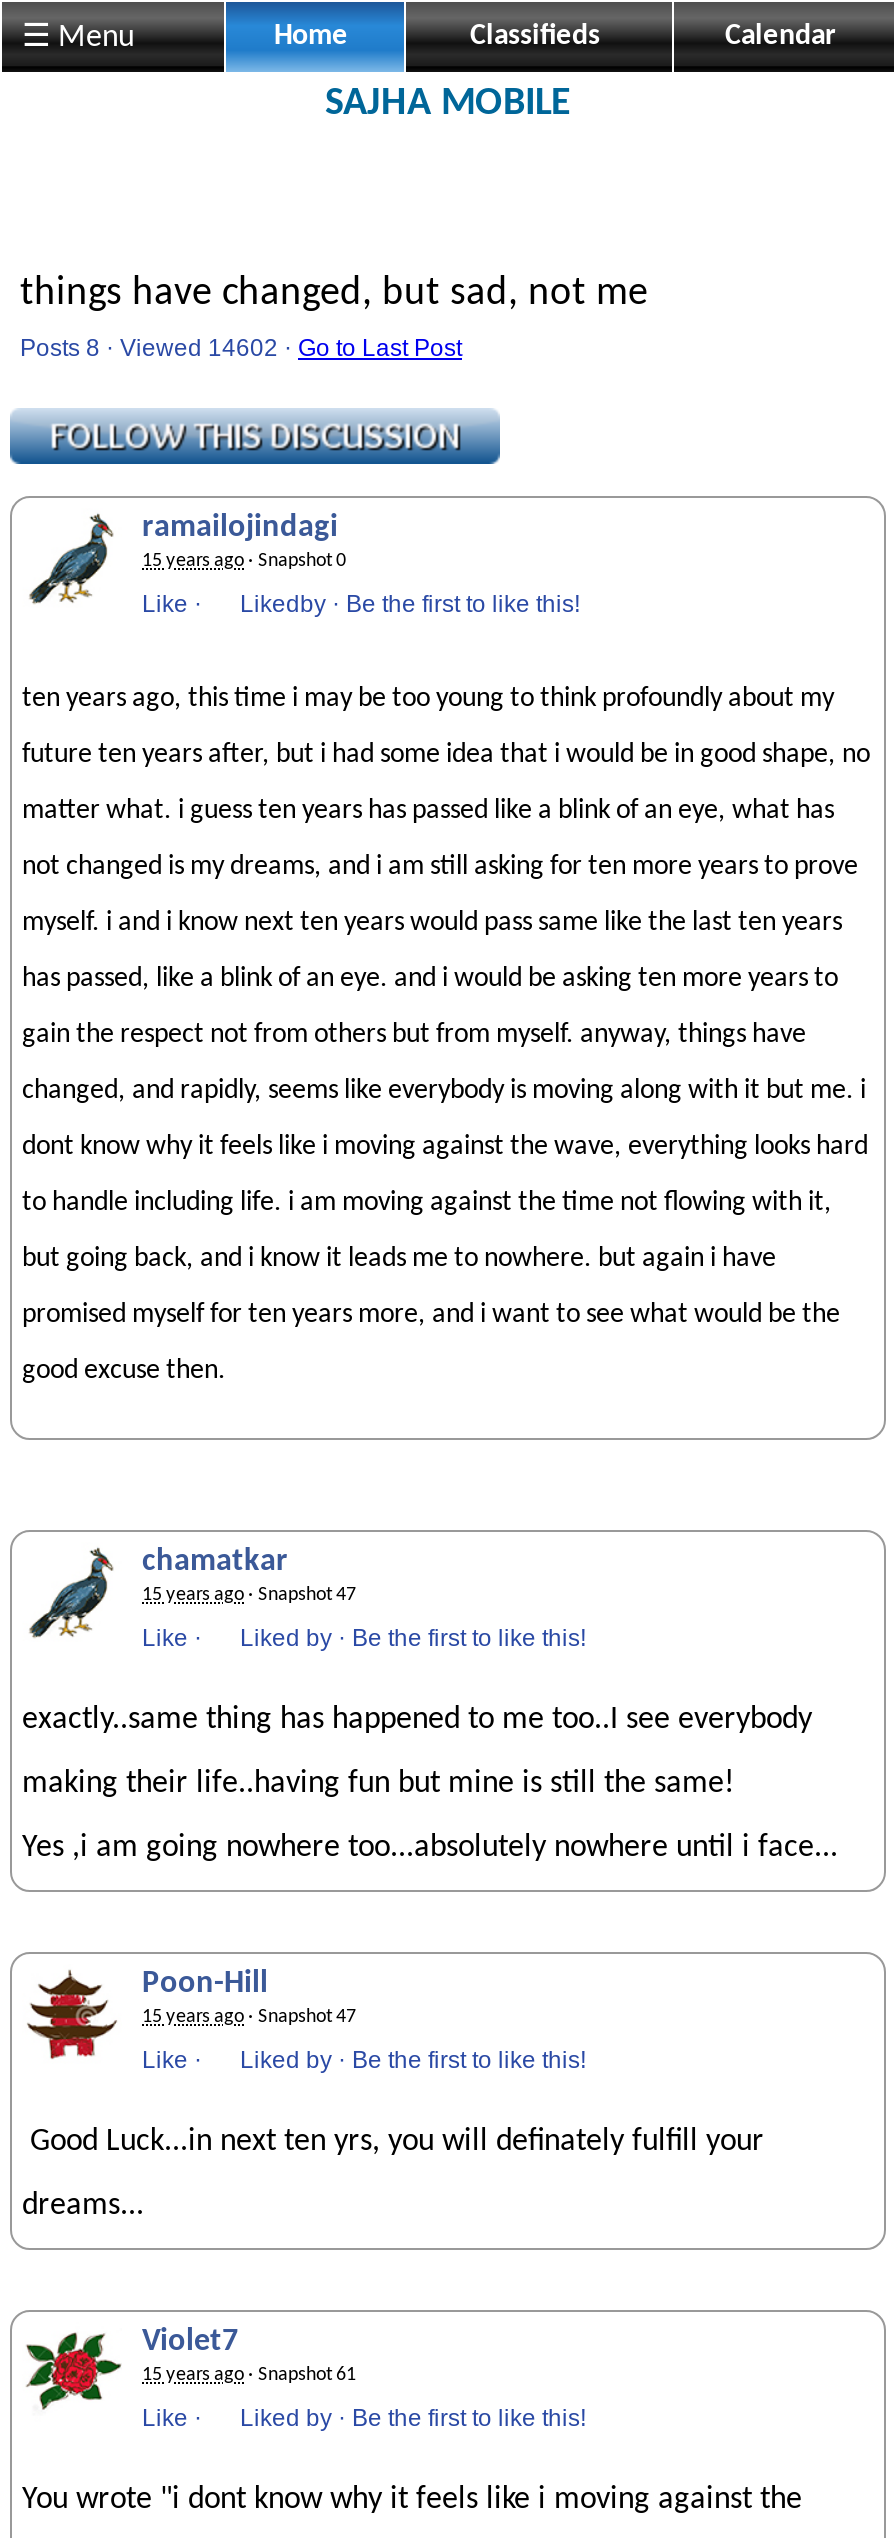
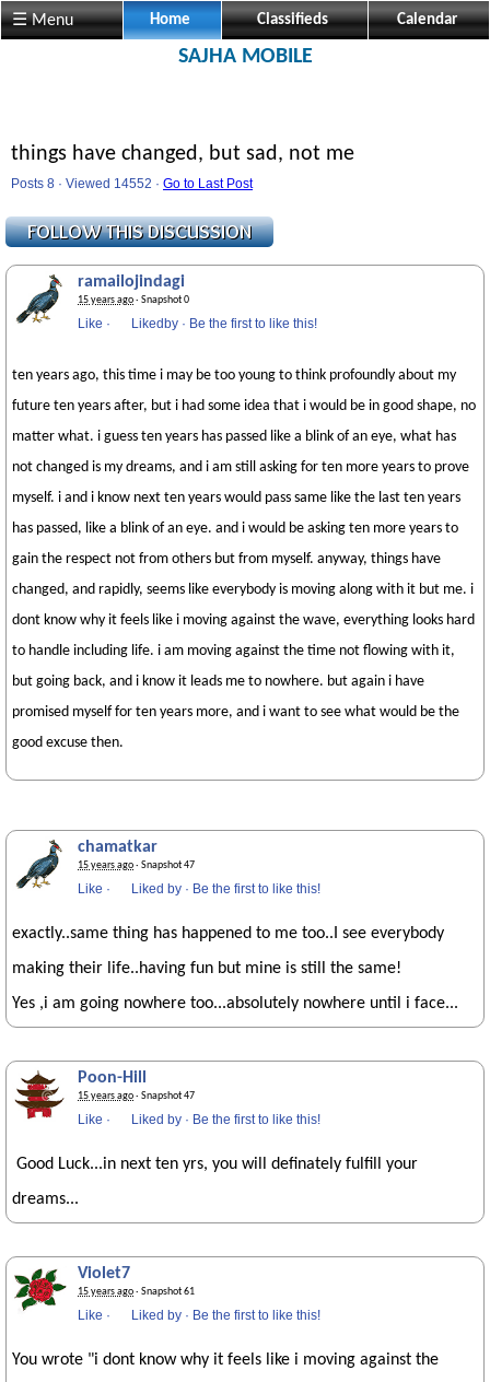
- Posts 8 · Viewed 14602 · Go to Last Post
+ Posts 8 · Viewed 14552 · Go to Last Post
